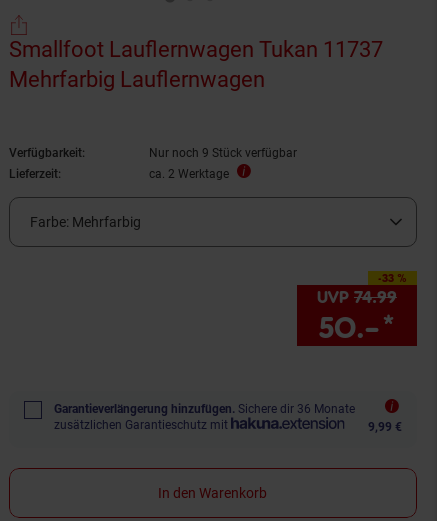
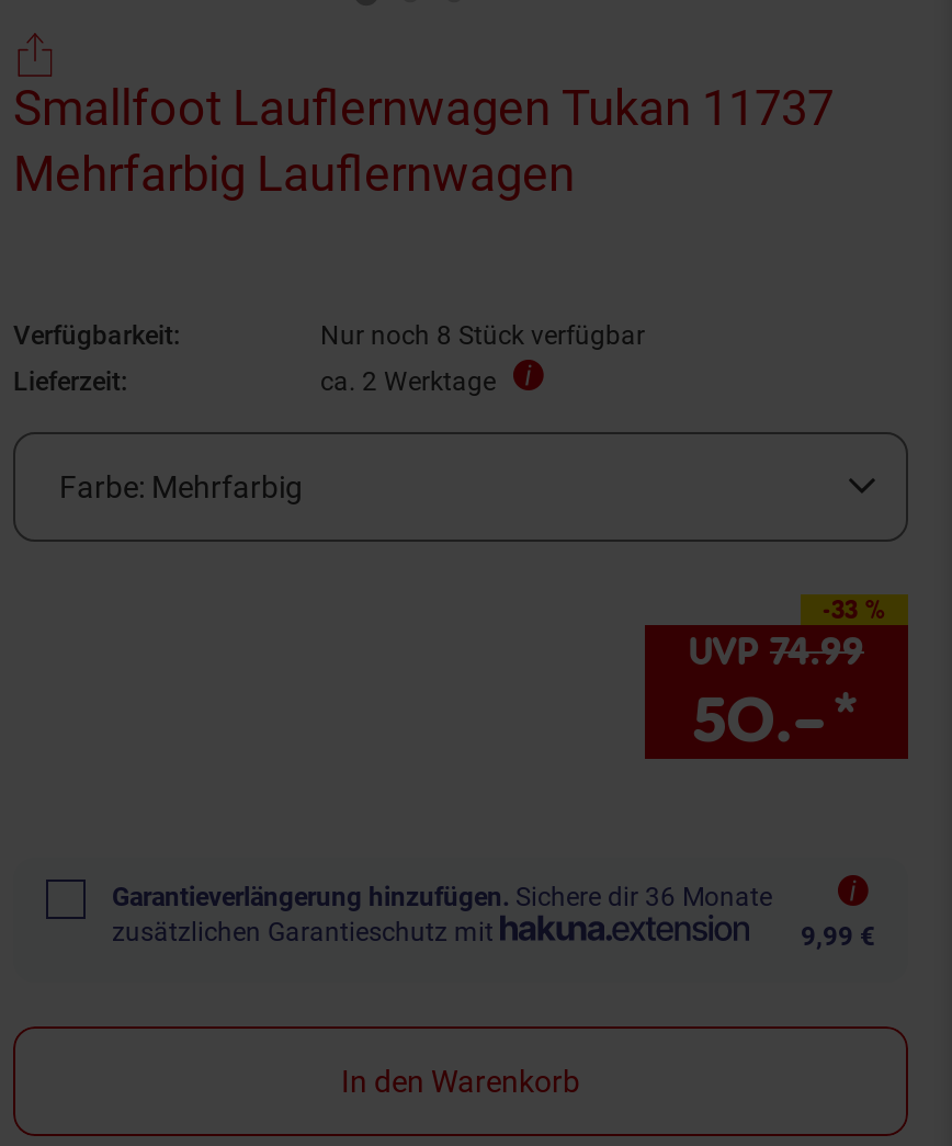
- Nur noch 9 Stück verfügbar
+ Nur noch 8 Stück verfügbar
